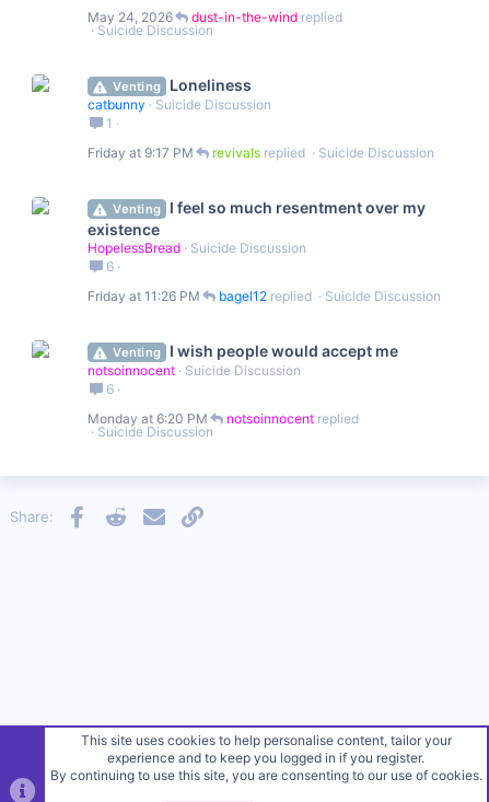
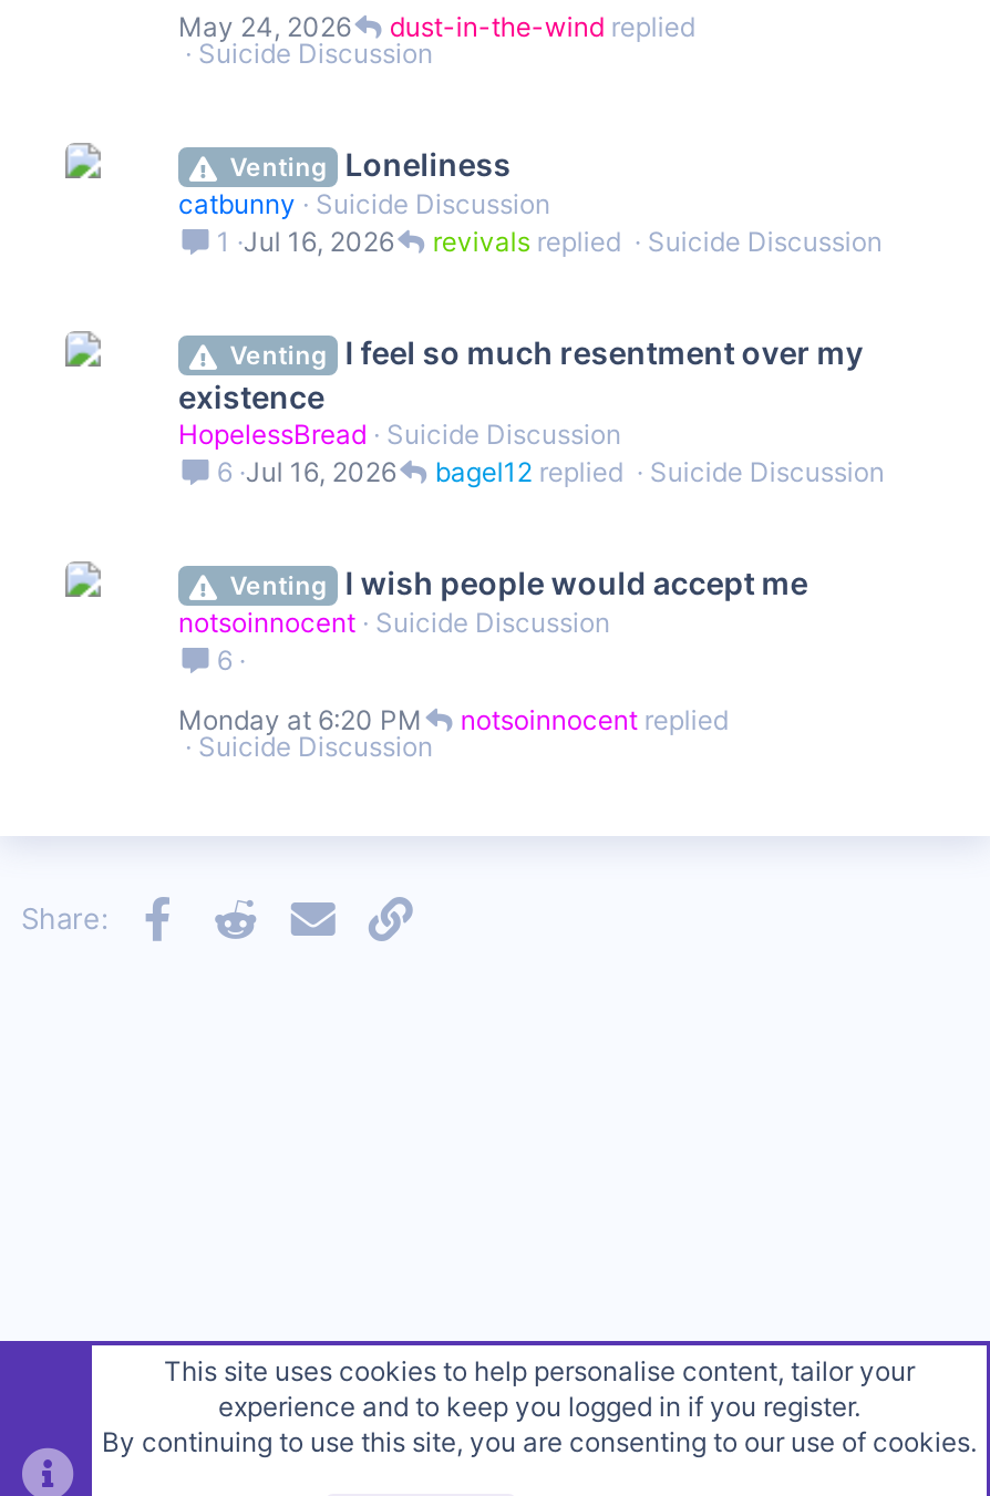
- Friday at 9:17 PM
+ Jul 16, 2026

- Friday at 11:26 PM
+ Jul 16, 2026
